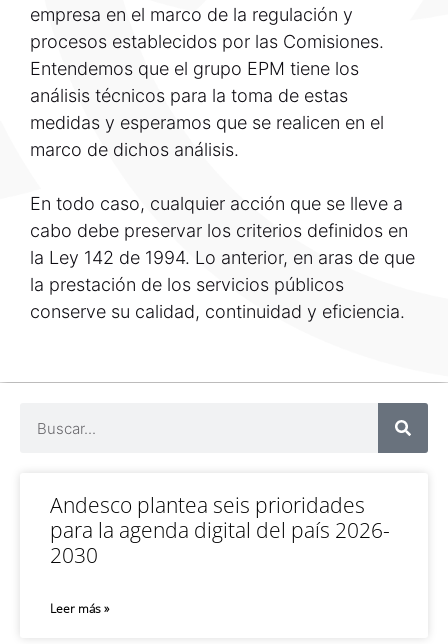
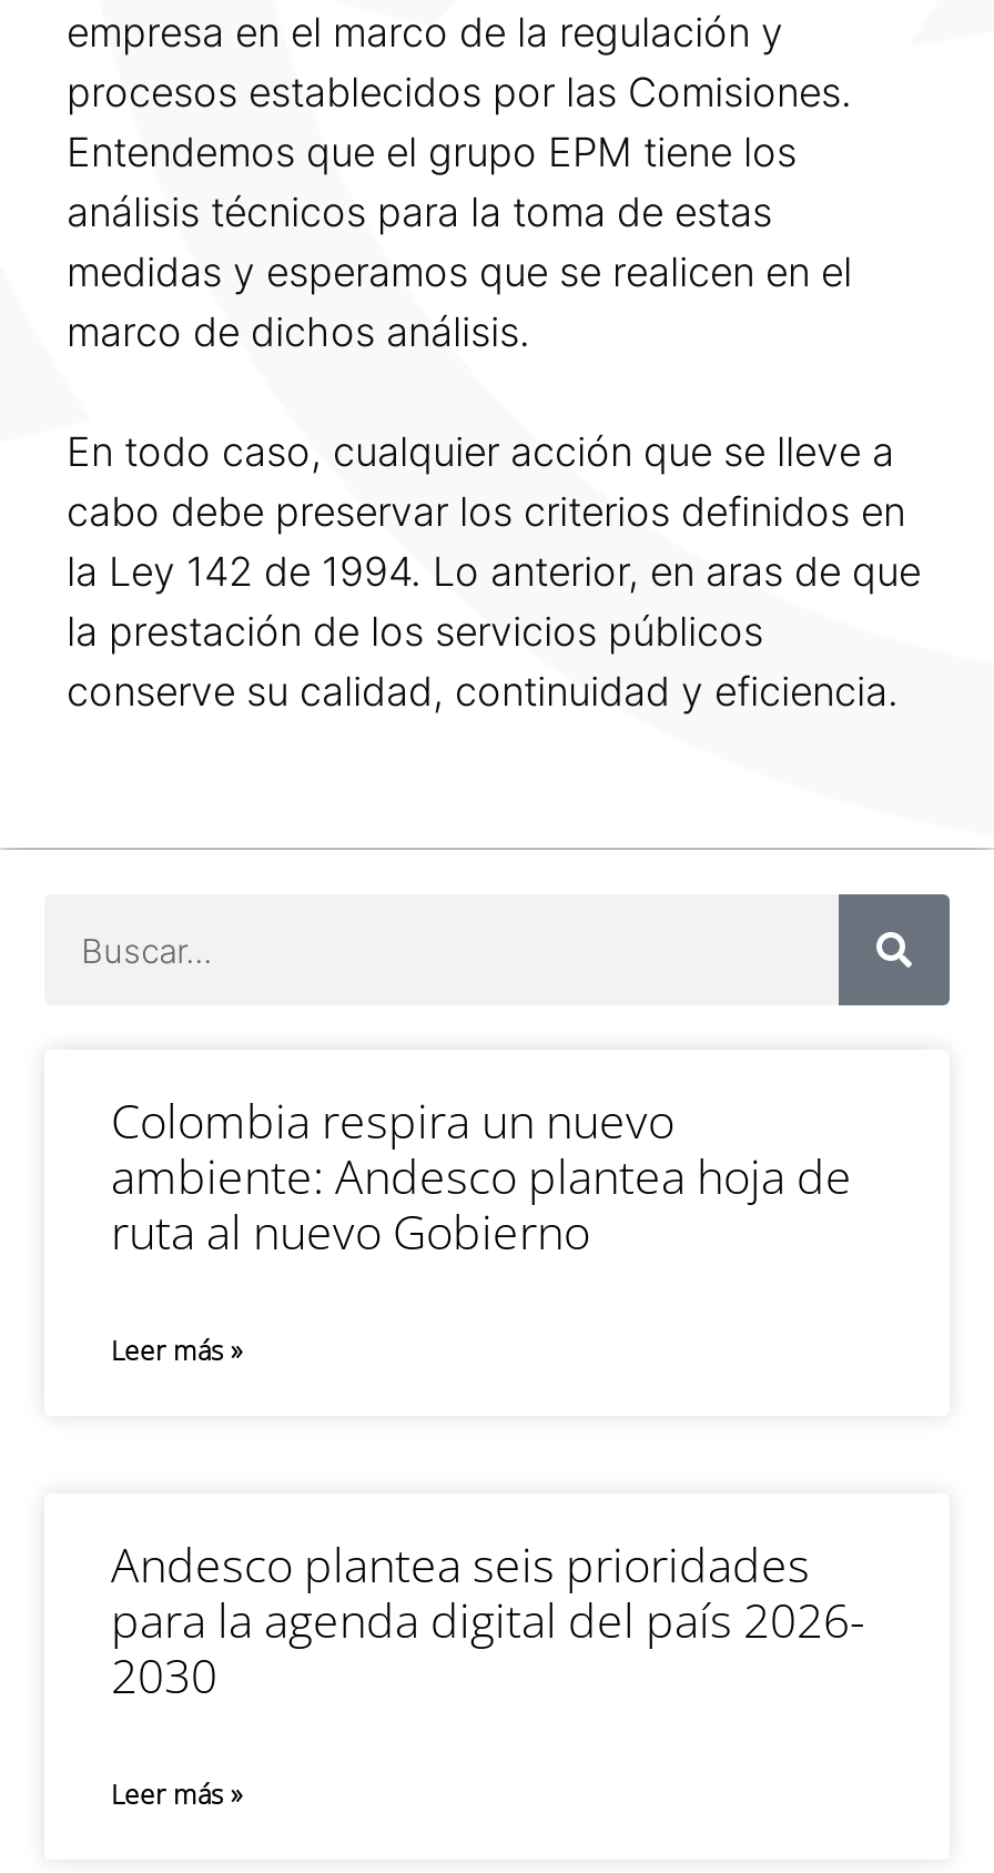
+ Colombia respira un nuevo
+ ambiente: Andesco plantea hoja de
+ ruta al nuevo Gobierno
+ Leer más »
